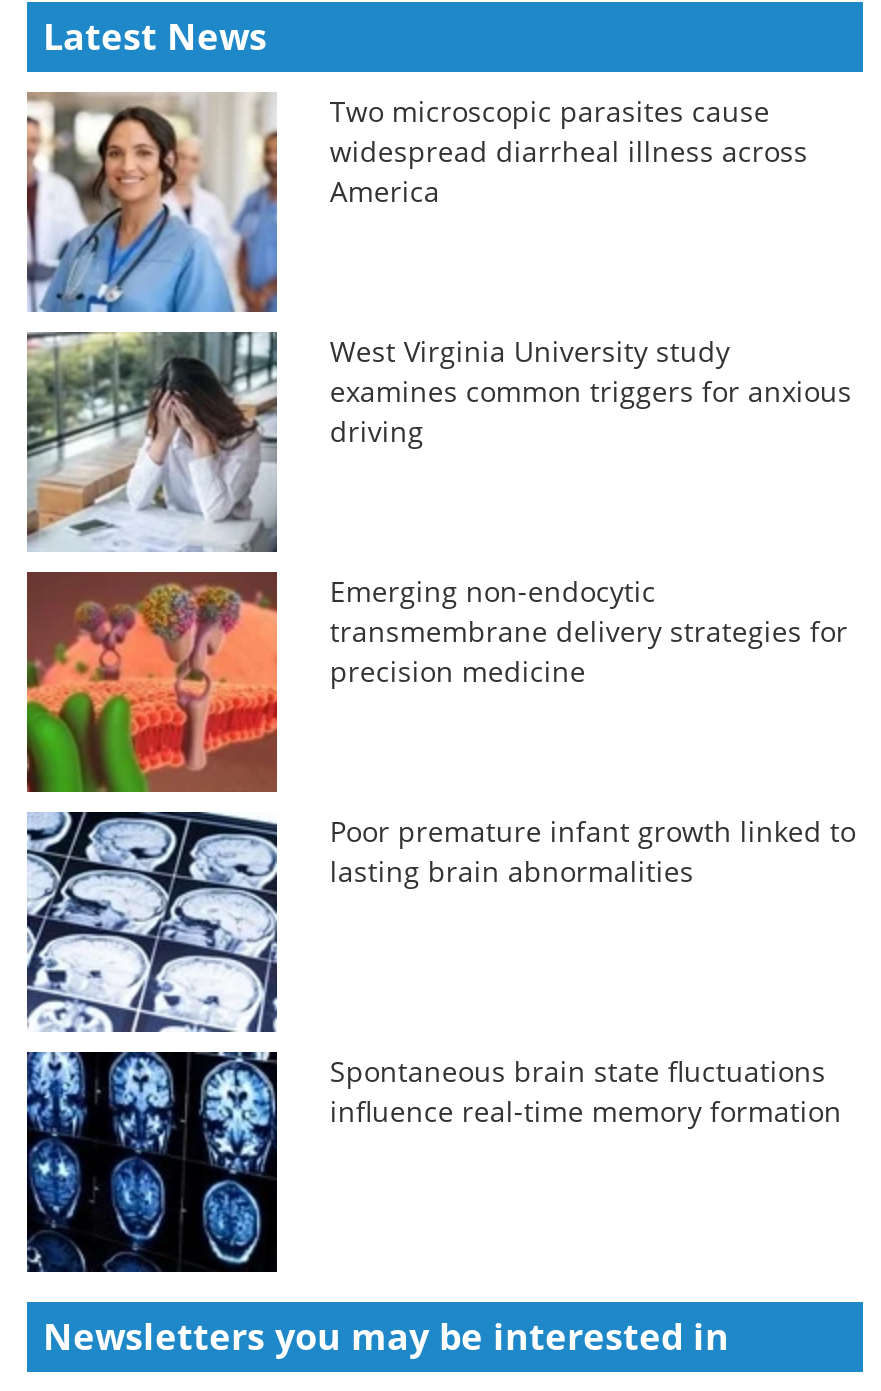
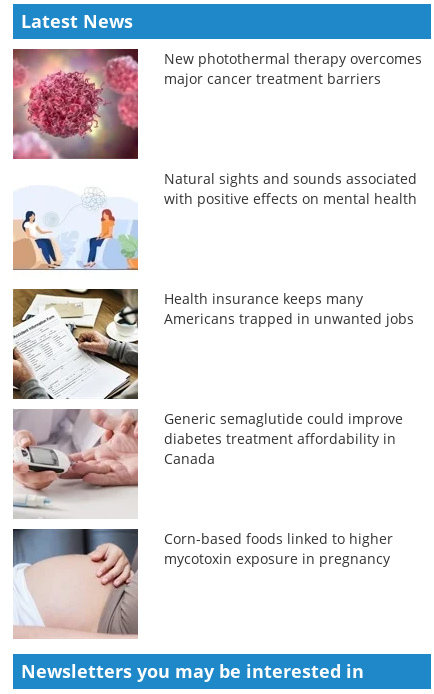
- [image]
- Two microscopic parasites cause
- widespread diarrheal illness across
- America
+ [image]
+ New photothermal therapy overcomes
+ major cancer treatment barriers

- [image]
- West Virginia University study
- examines common triggers for anxious
- driving
+ [image]
+ Natural sights and sounds associated
+ with positive effects on mental health

- [image]
- Emerging non-endocytic
- transmembrane delivery strategies for
- precision medicine
+ [image]
+ Health insurance keeps many
+ Americans trapped in unwanted jobs

- [image]
- Poor premature infant growth linked to
- lasting brain abnormalities
+ [image]
+ Generic semaglutide could improve
+ diabetes treatment affordability in
+ Canada

- [image]
- Spontaneous brain state fluctuations
- influence real-time memory formation
+ [image]
+ Corn-based foods linked to higher
+ mycotoxin exposure in pregnancy
